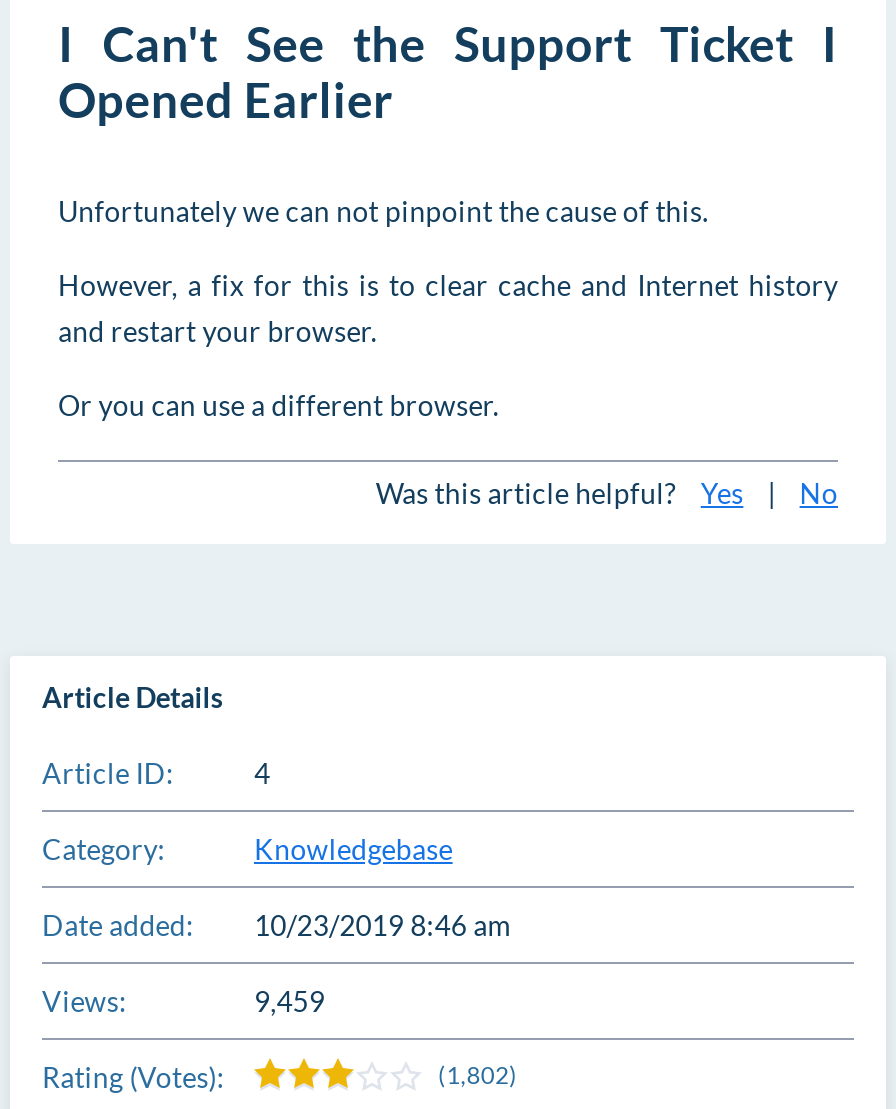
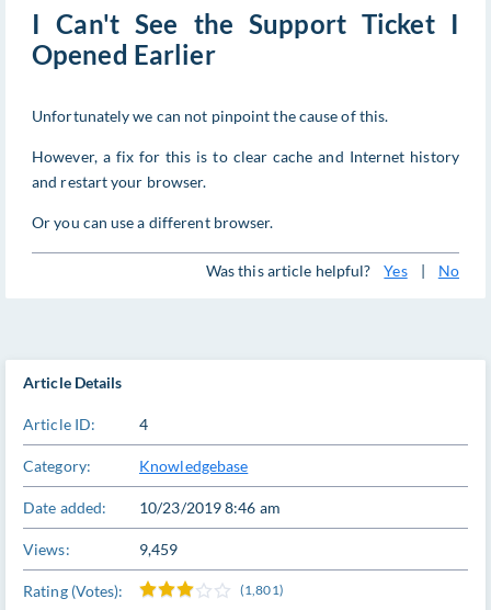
- (1,802)
+ (1,801)
